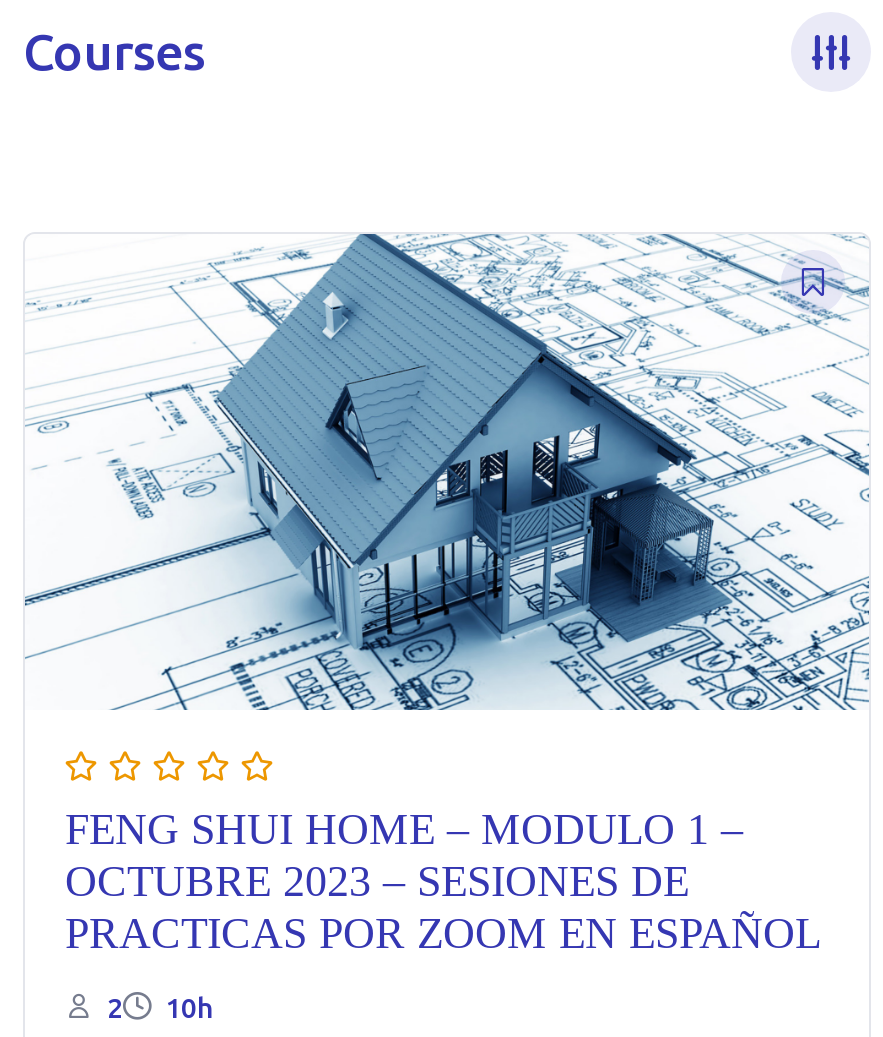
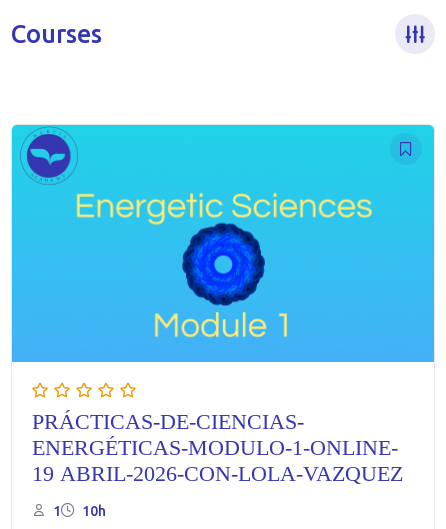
- [image]
+ [image]

- FENG SHUI HOME – MODULO 1 –
- OCTUBRE 2023 – SESIONES DE
- PRACTICAS POR ZOOM EN ESPAÑOL
+ PRÁCTICAS-DE-CIENCIAS-
+ ENERGÉTICAS-MODULO-1-ONLINE-
+ 19 ABRIL-2026-CON-LOLA-VAZQUEZ

- 2 10h
+ 1 10h
